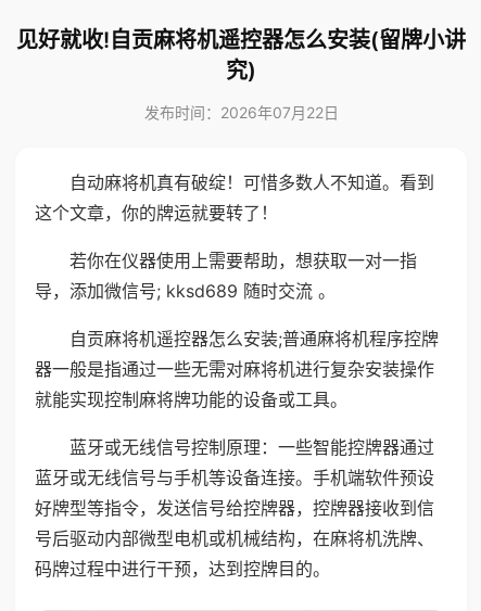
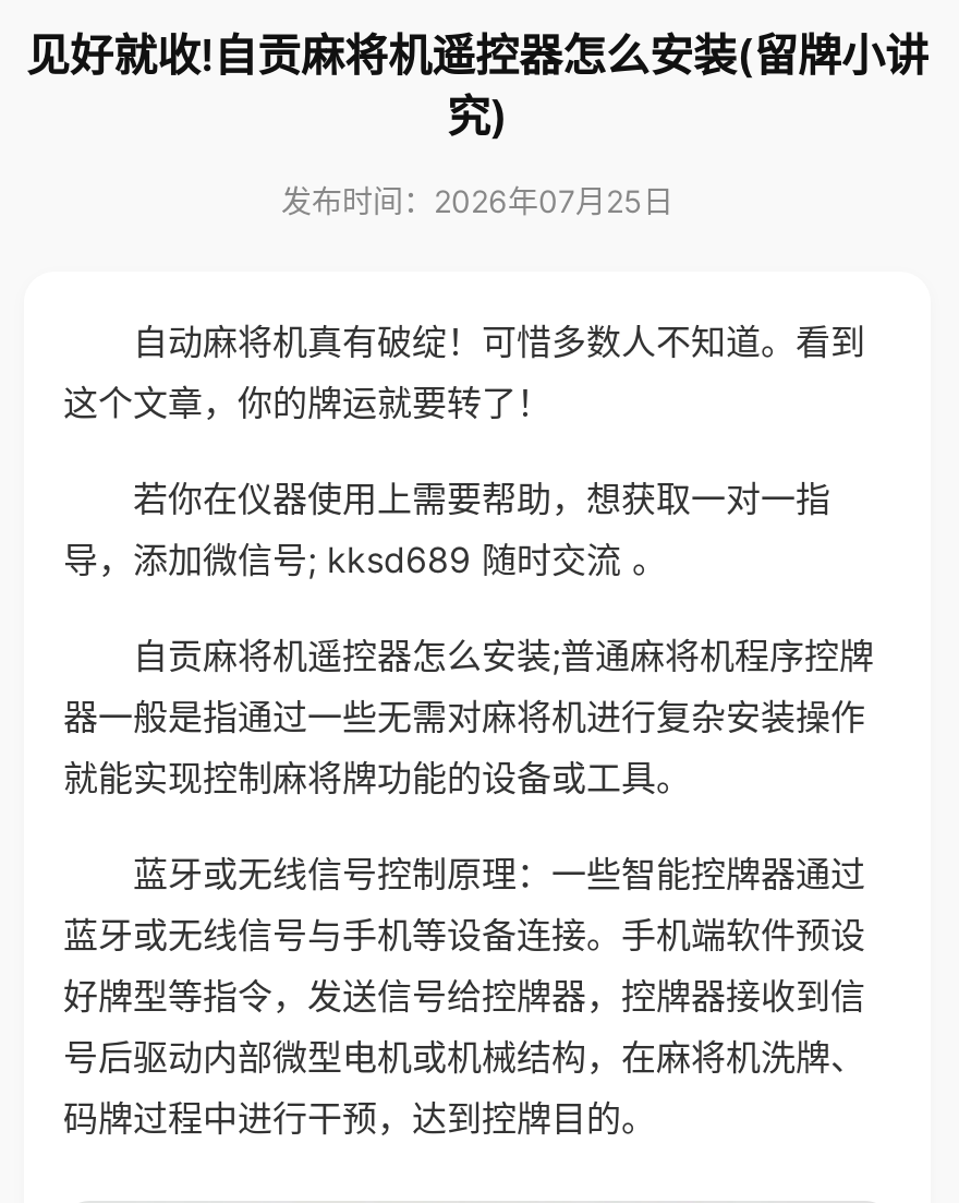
- 发布时间：2026年07月22日
+ 发布时间：2026年07月25日
